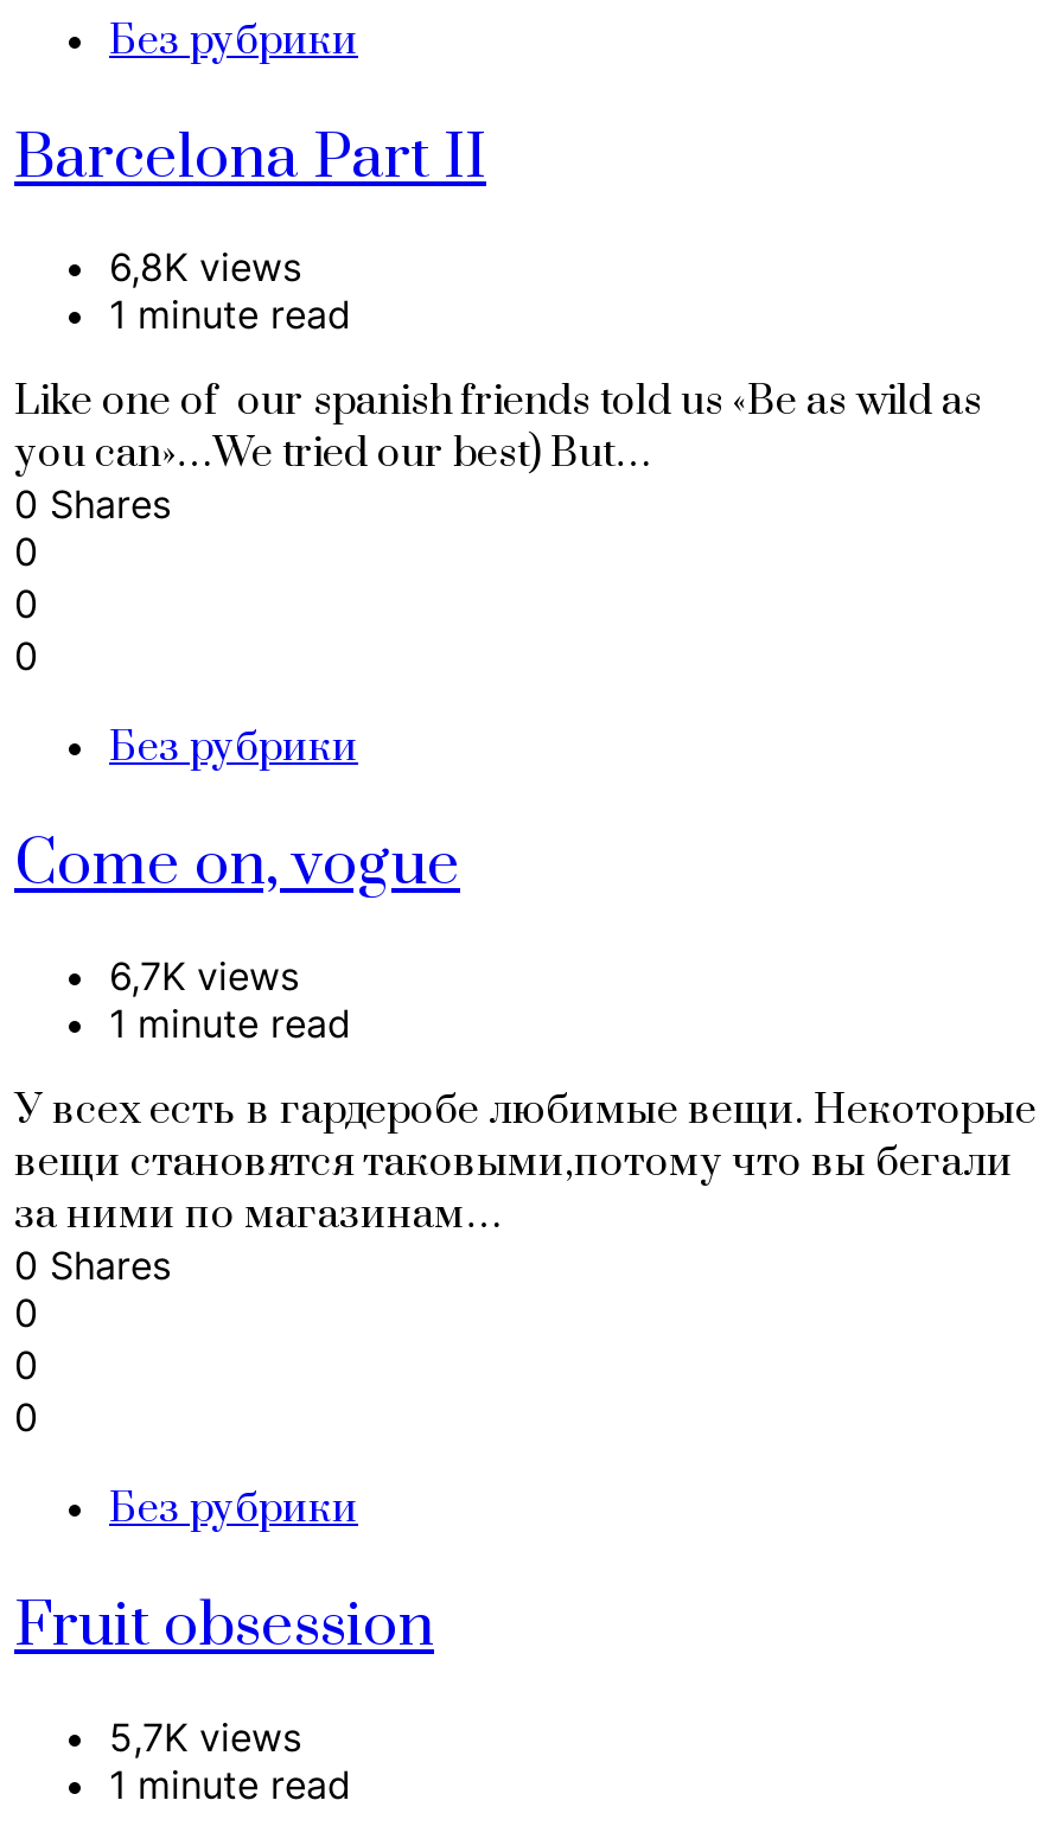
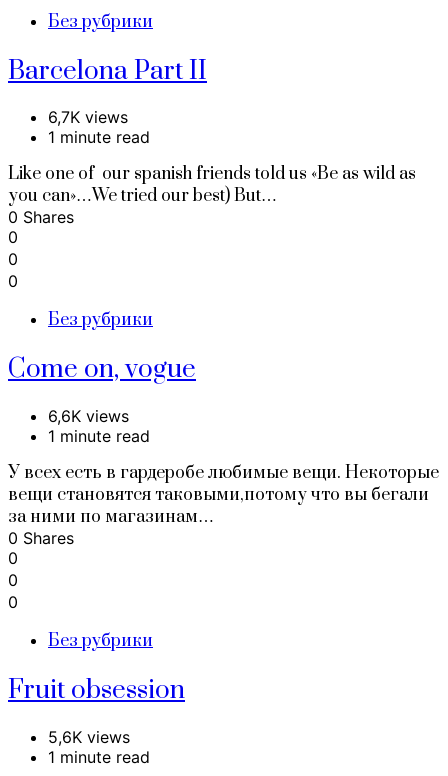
- 6,8K views
+ 6,7K views

- 6,7K views
+ 6,6K views

- 5,7K views
+ 5,6K views
